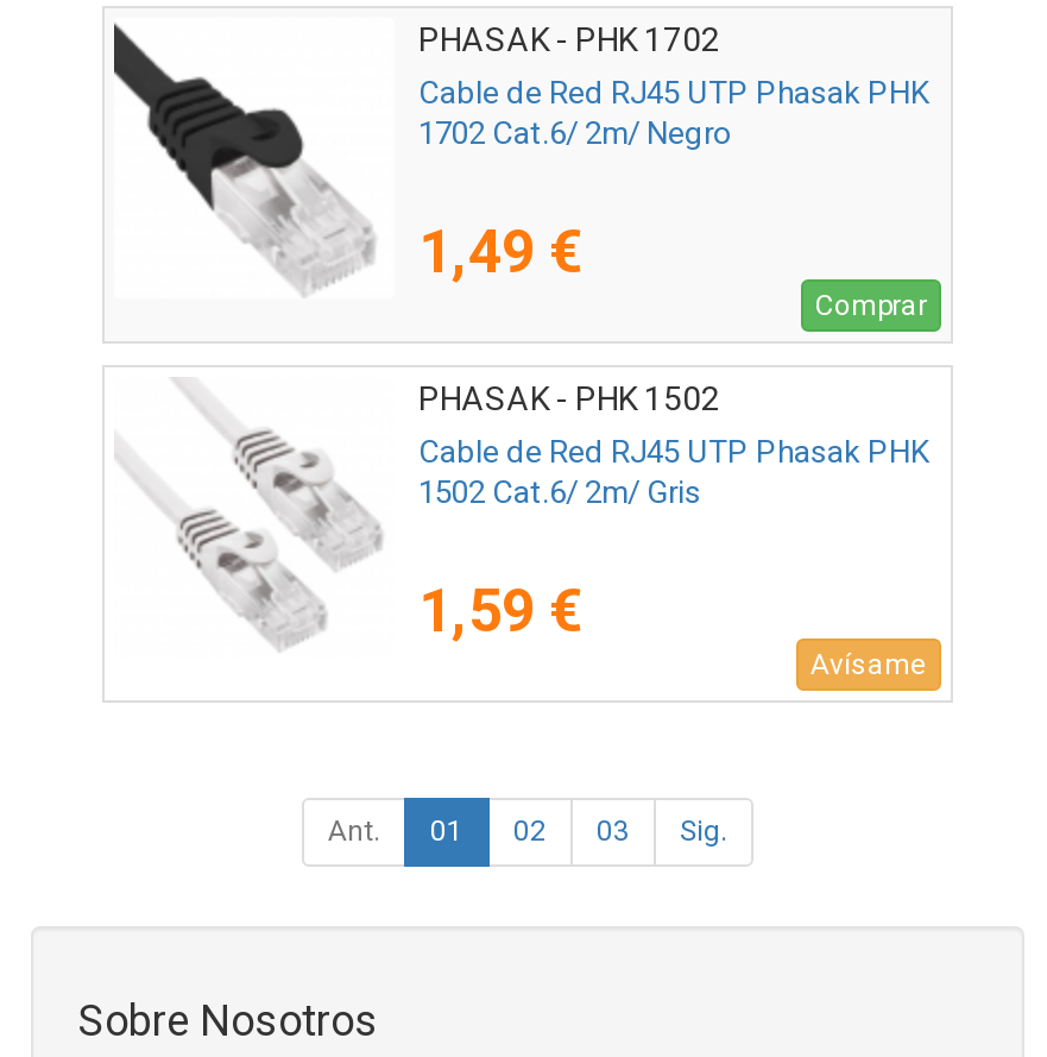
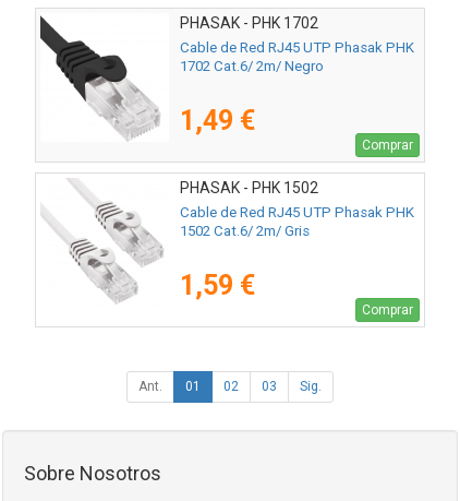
- Avísame
+ Comprar
